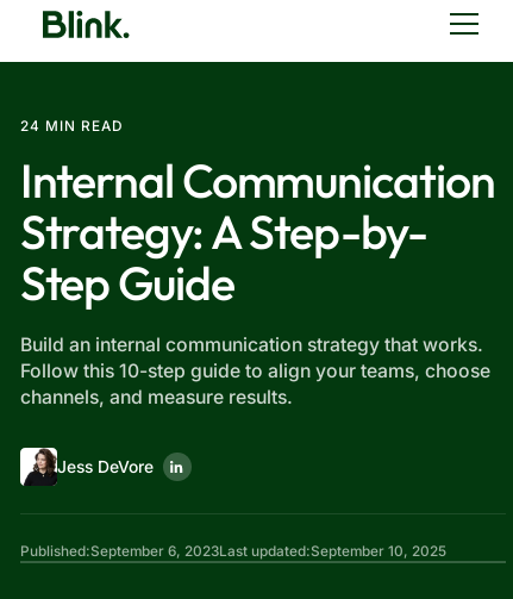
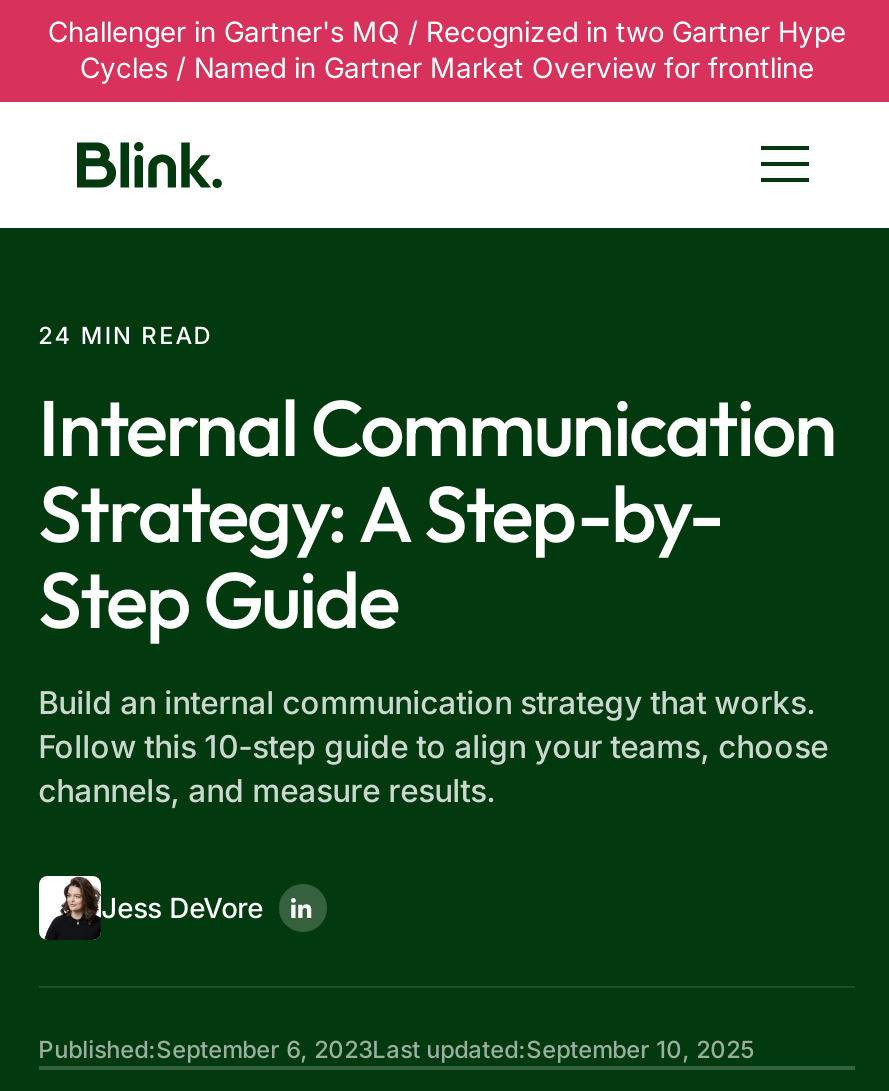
+ Challenger in Gartner's MQ / Recognized in two Gartner Hype
+ Cycles / Named in Gartner Market Overview for frontline
